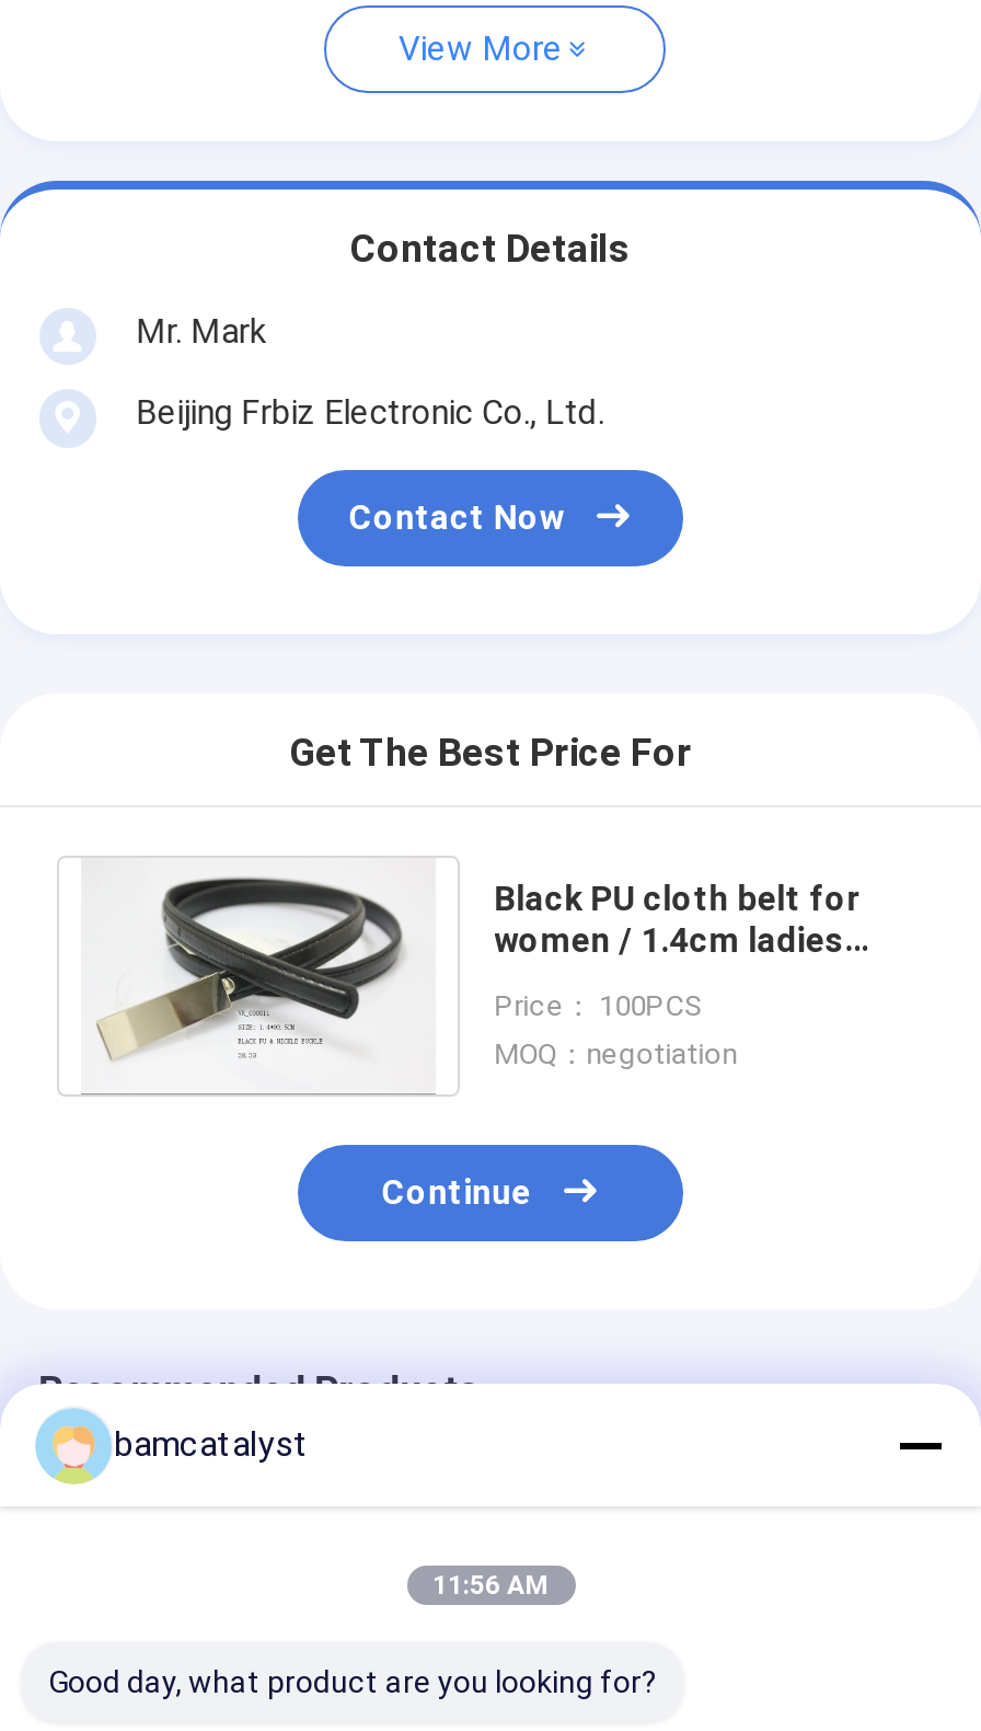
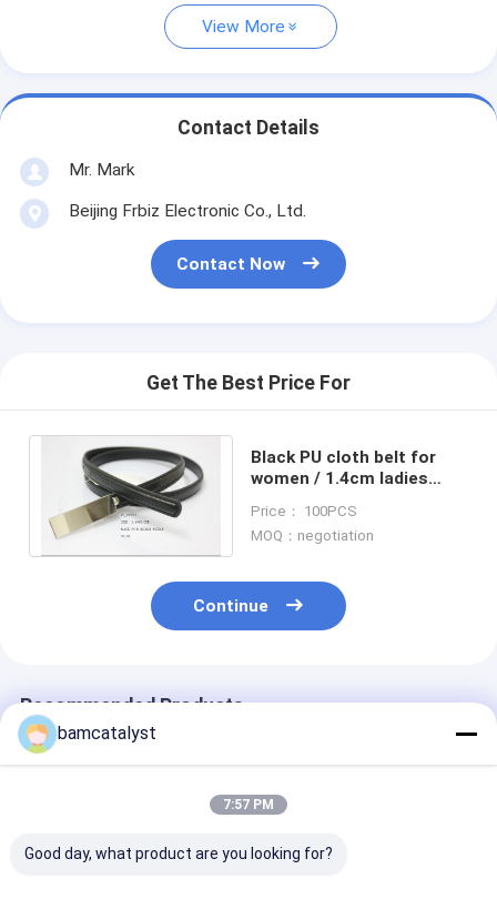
- 11:56 AM
+ 7:57 PM
